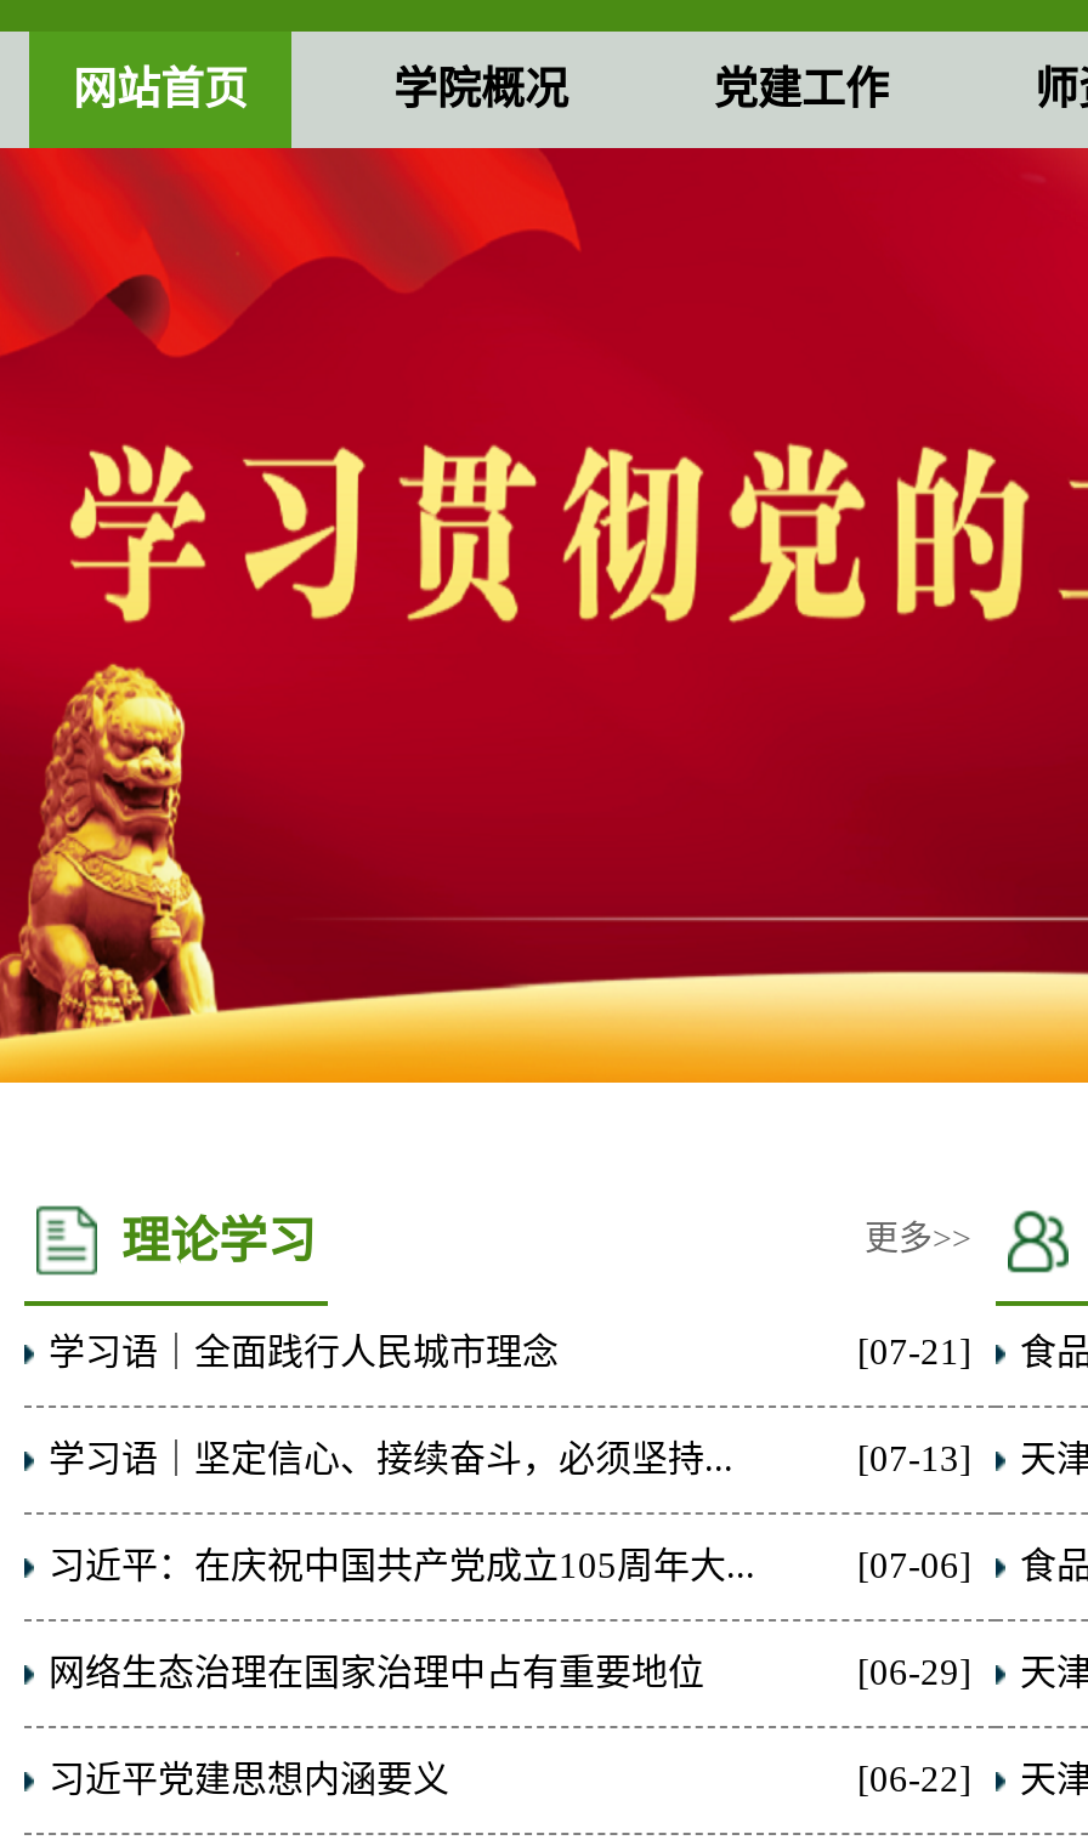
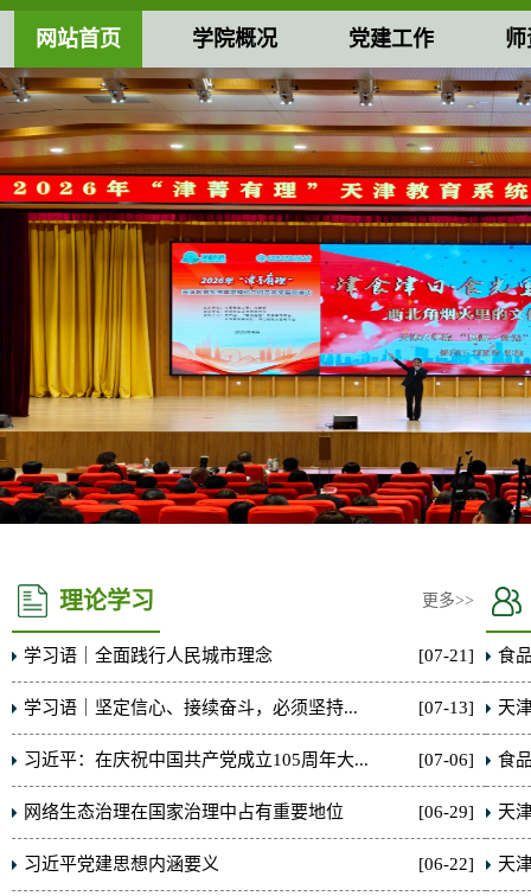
- [image]
+ [image]
